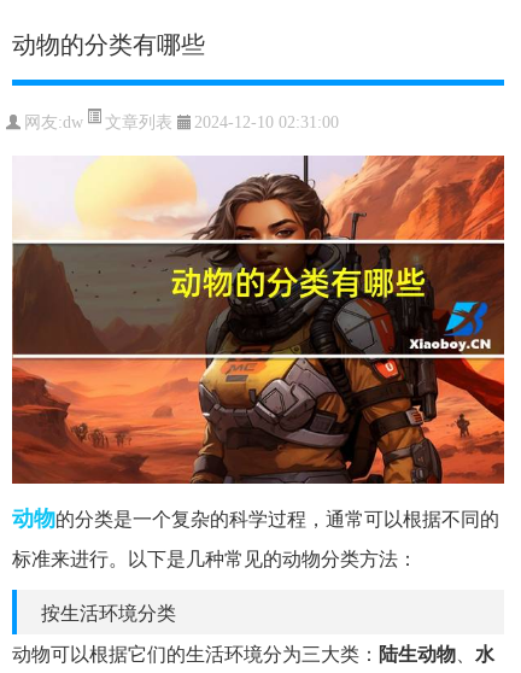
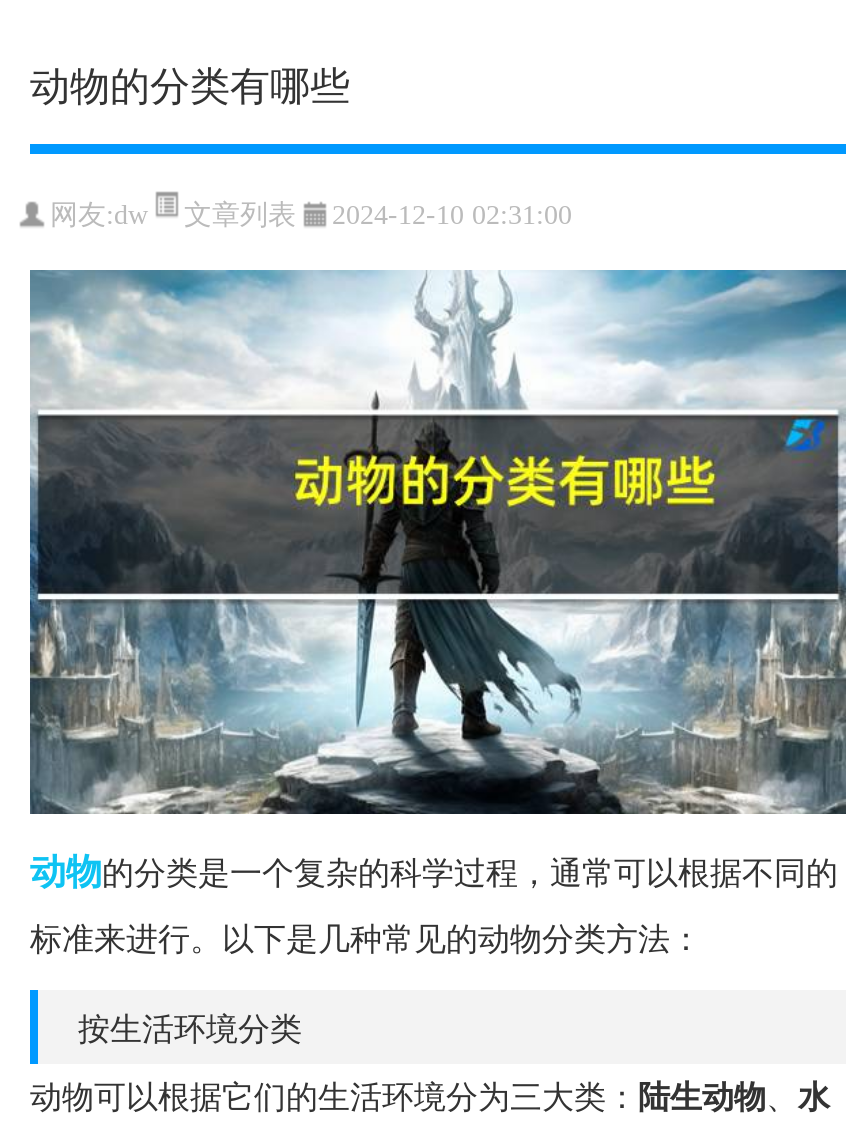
- [image]
+ [image]
